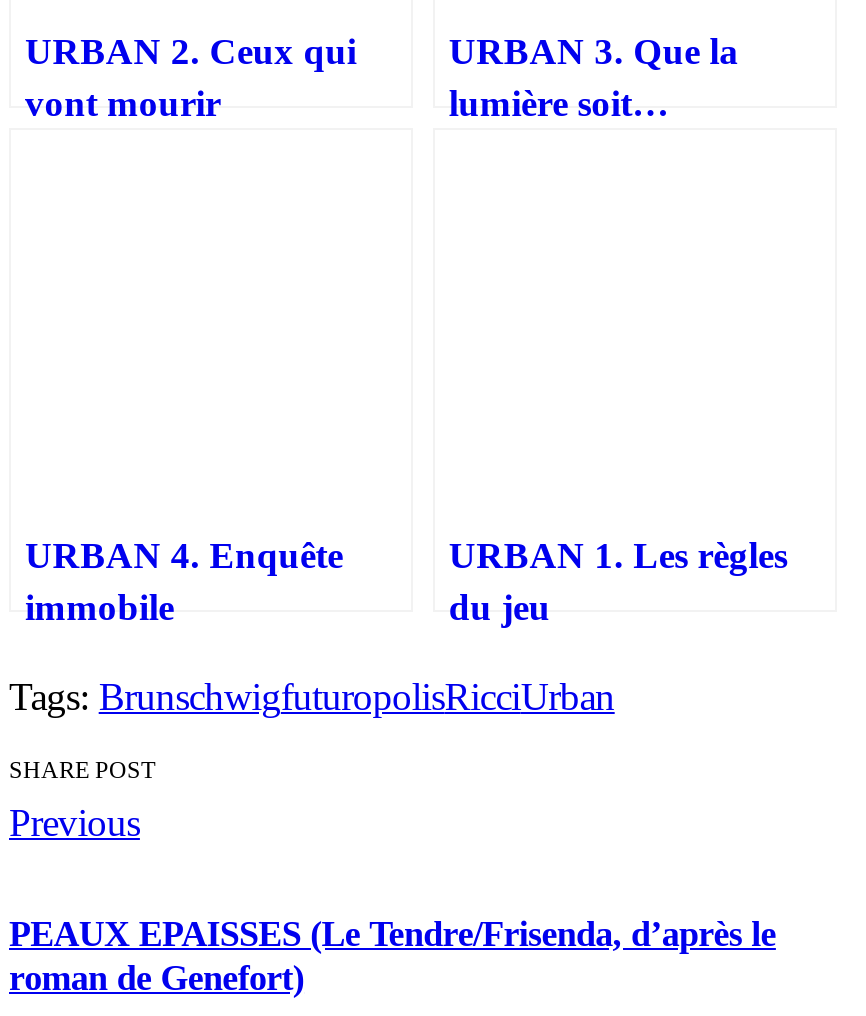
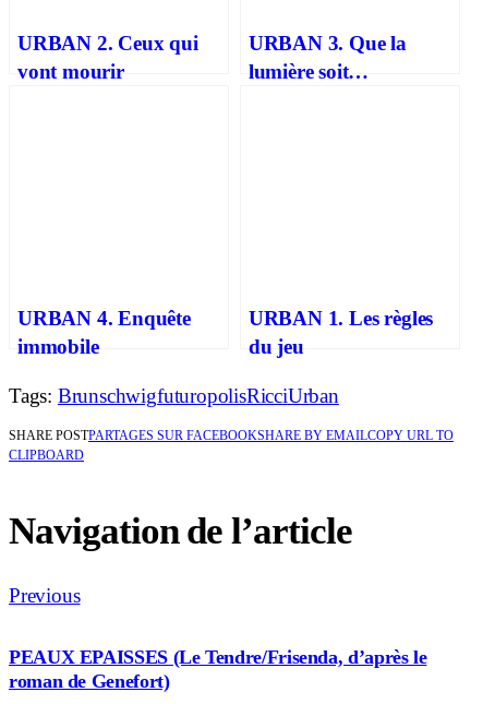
- SHARE POST
+ SHARE POSTPARTAGES SUR FACEBOOK SHARE BY EMAIL COPY URL TO
+ CLIPBOARD
+ Navigation de l’article
